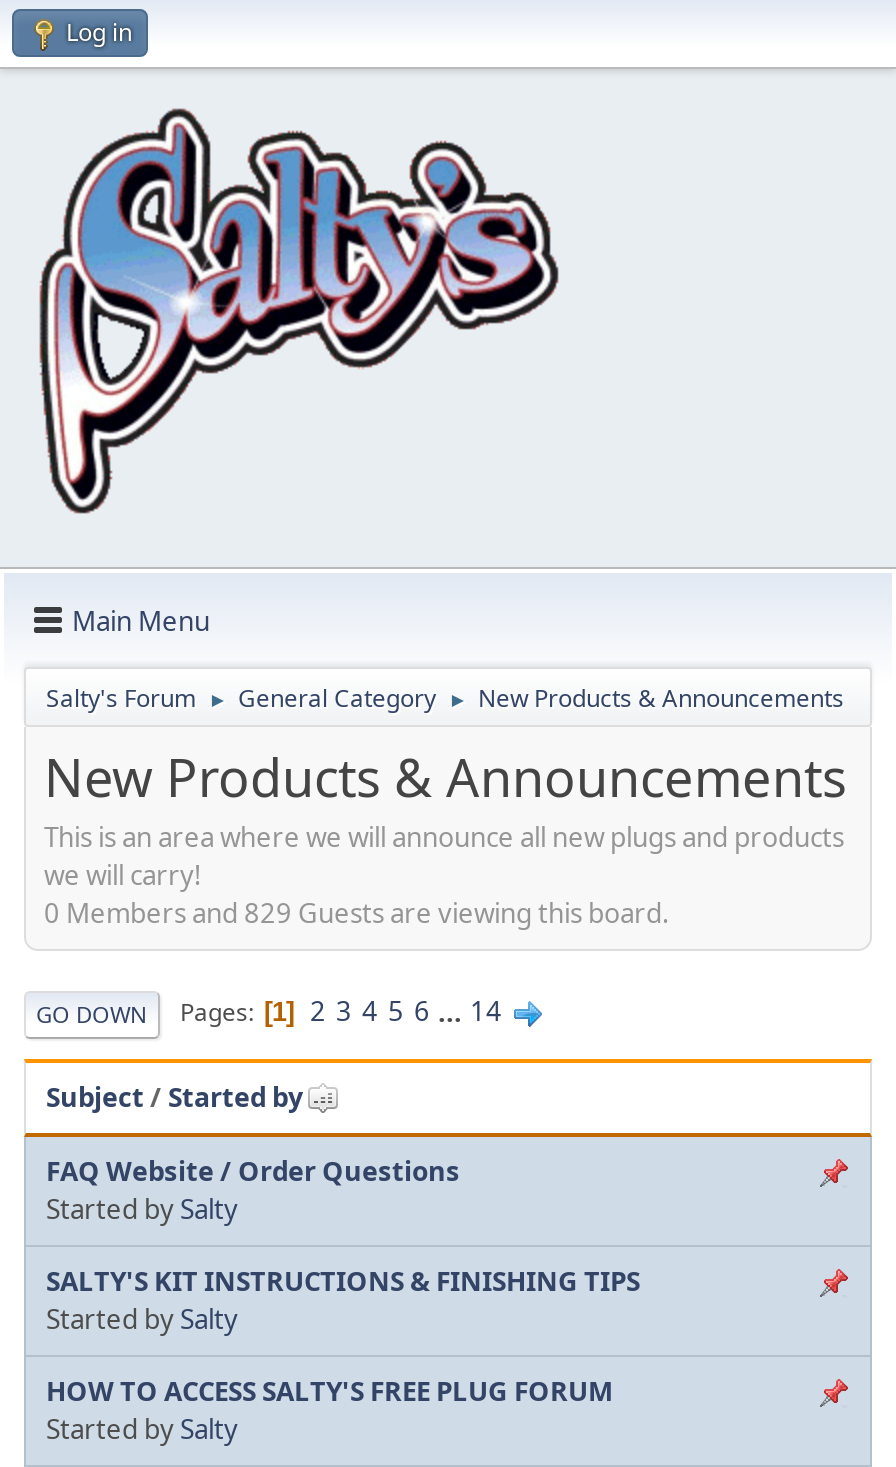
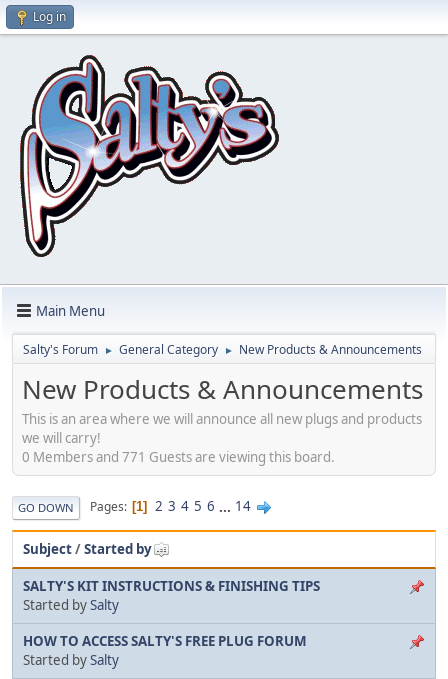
- 0 Members and 829 Guests are viewing this board.
+ 0 Members and 771 Guests are viewing this board.

- FAQ Website / Order Questions
- Started by Salty
